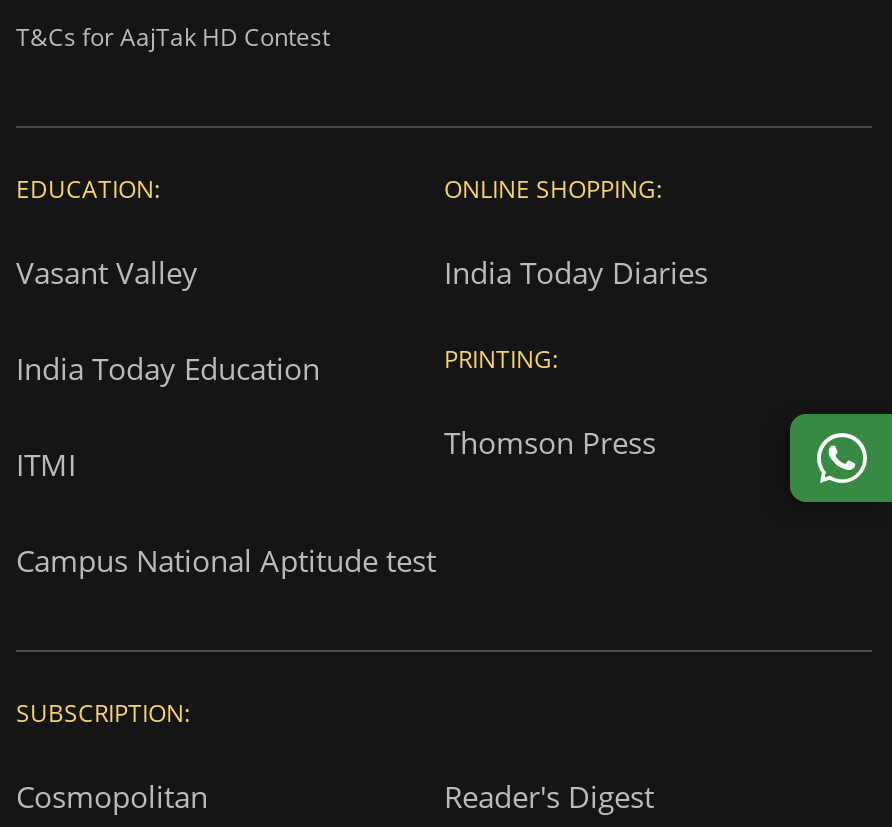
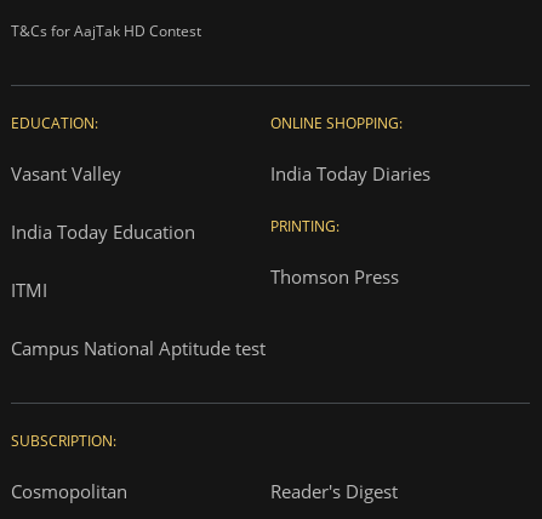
- [image]
